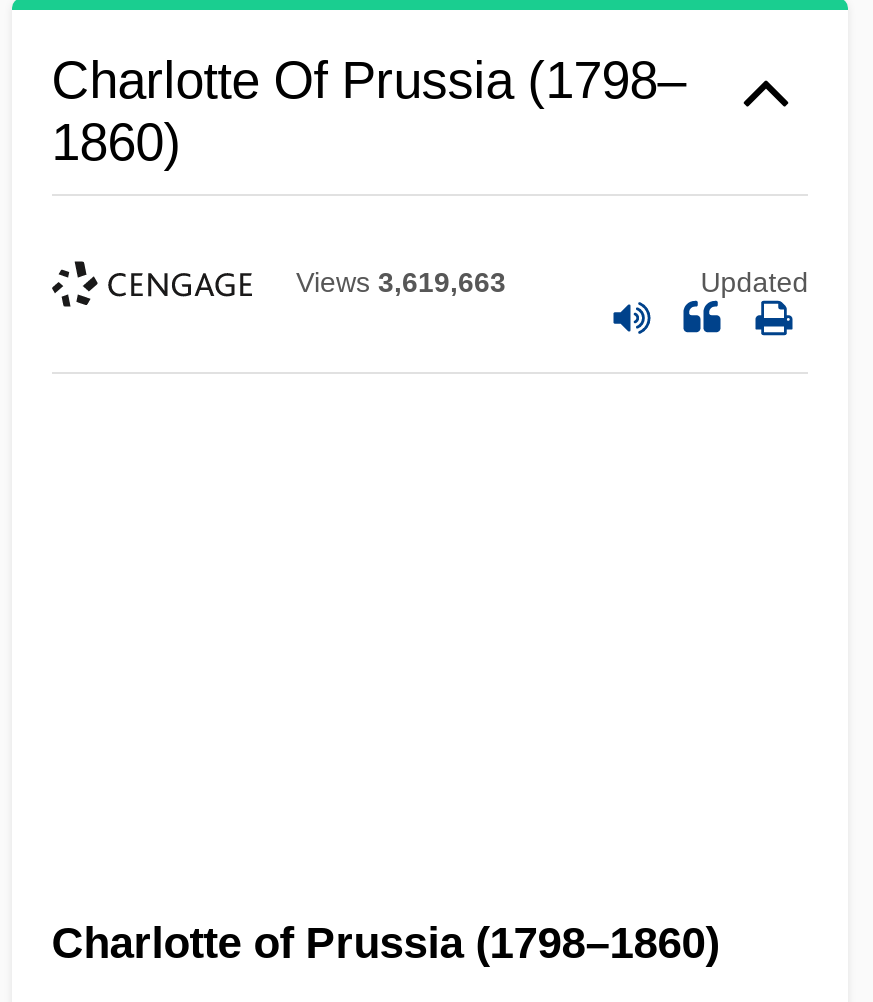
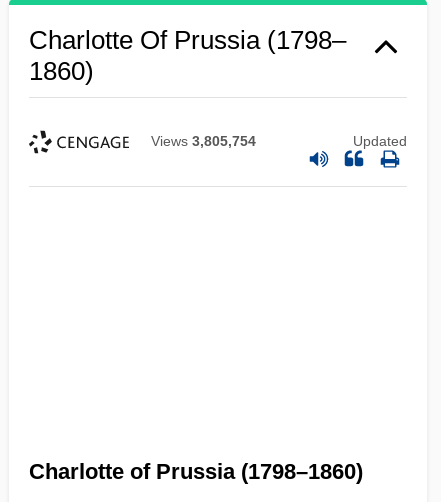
- Views 3,619,663
+ Views 3,805,754
